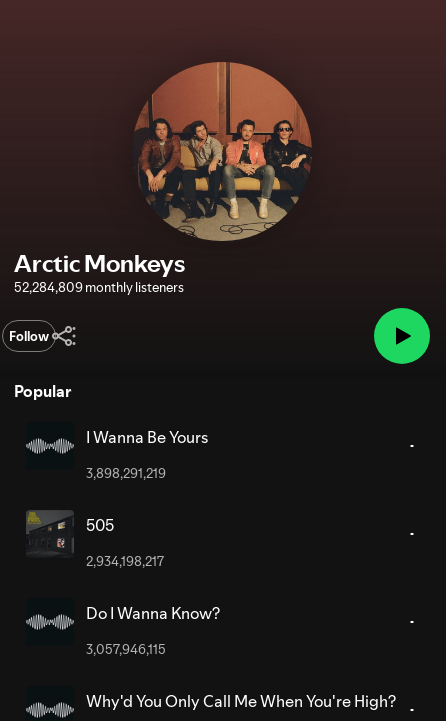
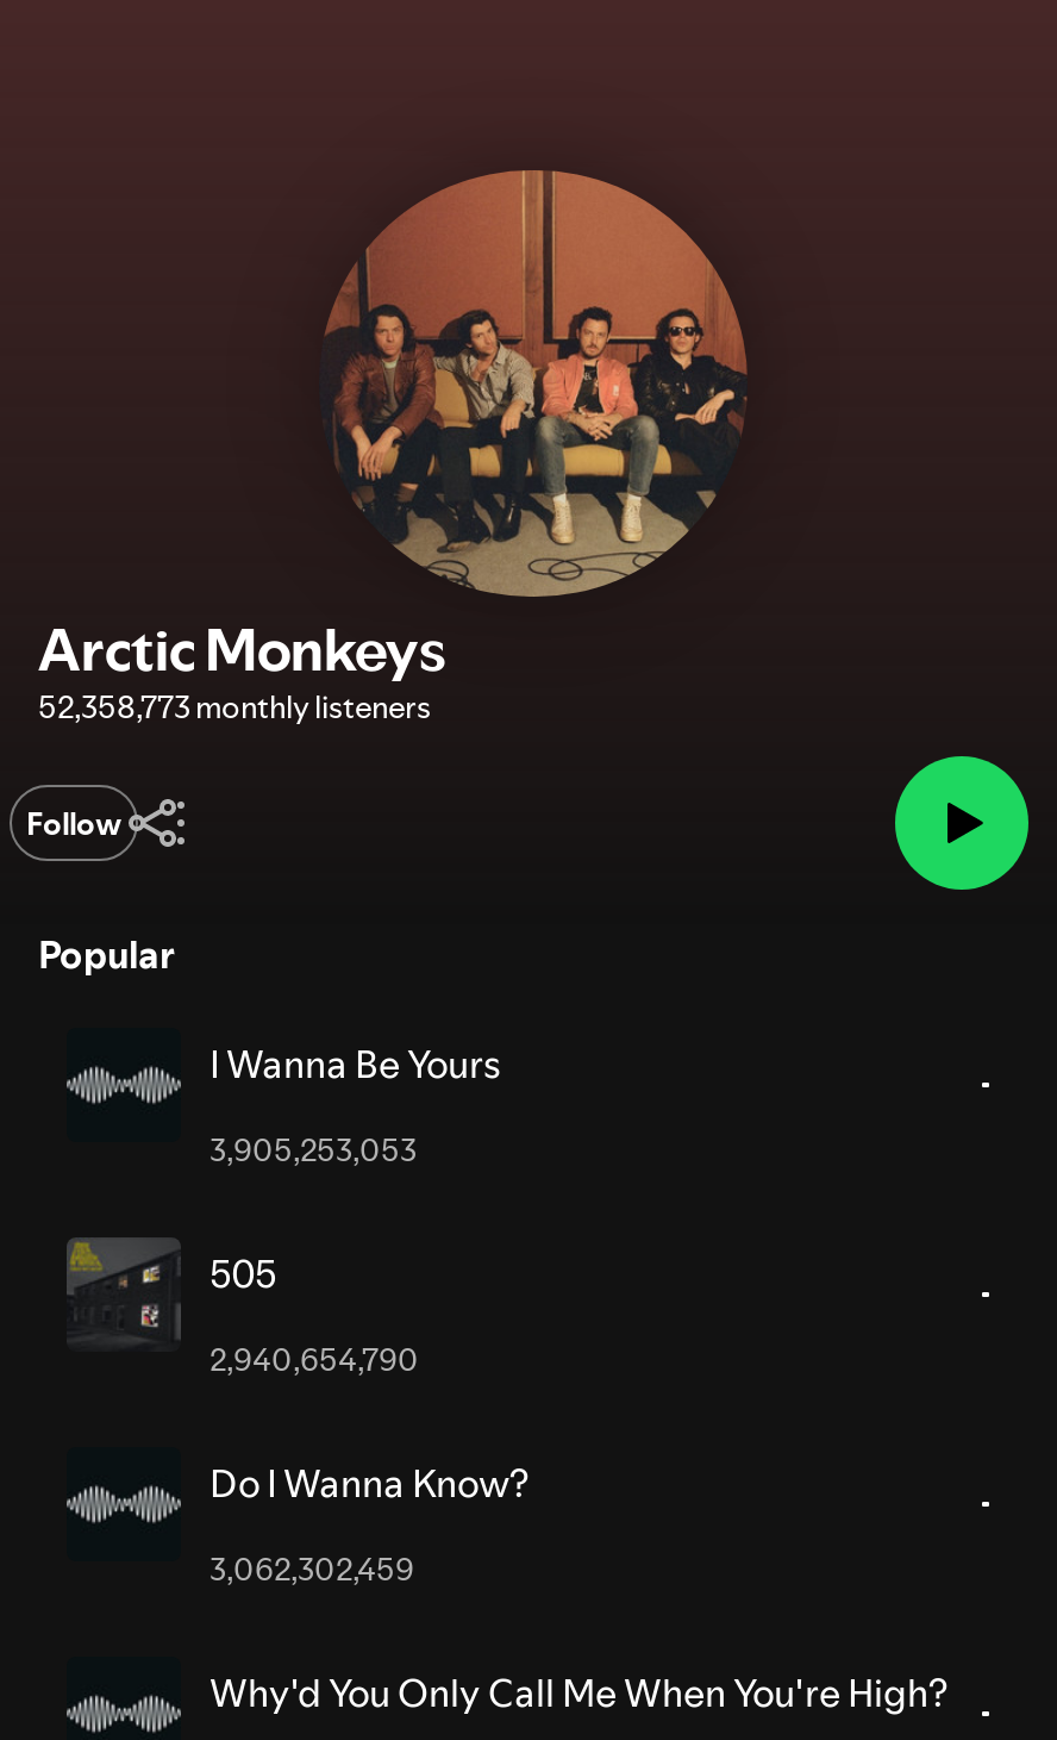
- 52,284,809 monthly listeners
+ 52,358,773 monthly listeners

- 3,898,291,219
+ 3,905,253,053

- 2,934,198,217
+ 2,940,654,790

- 3,057,946,115
+ 3,062,302,459
